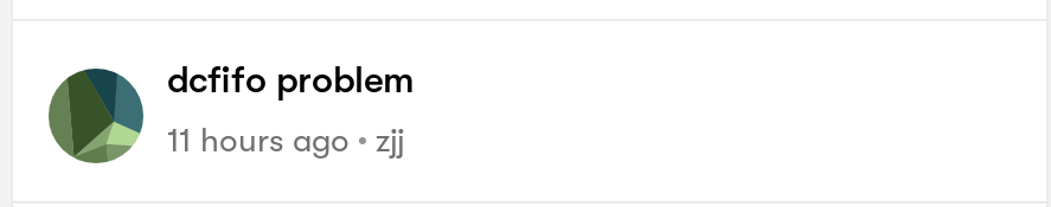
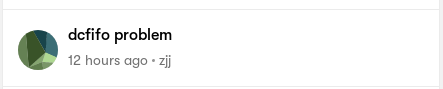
- 11 hours ago
+ 12 hours ago
